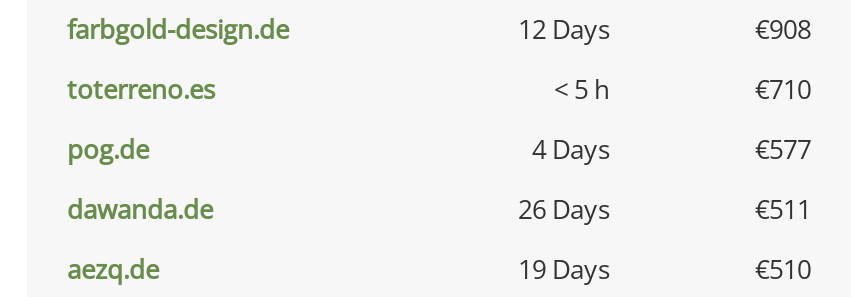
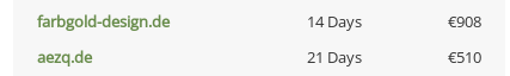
- 12 Days
+ 14 Days

- toterreno.es
- < 5 h
- €710
- pog.de
- 4 Days
- €577
- dawanda.de
- 26 Days
- €511

- 19 Days
+ 21 Days
